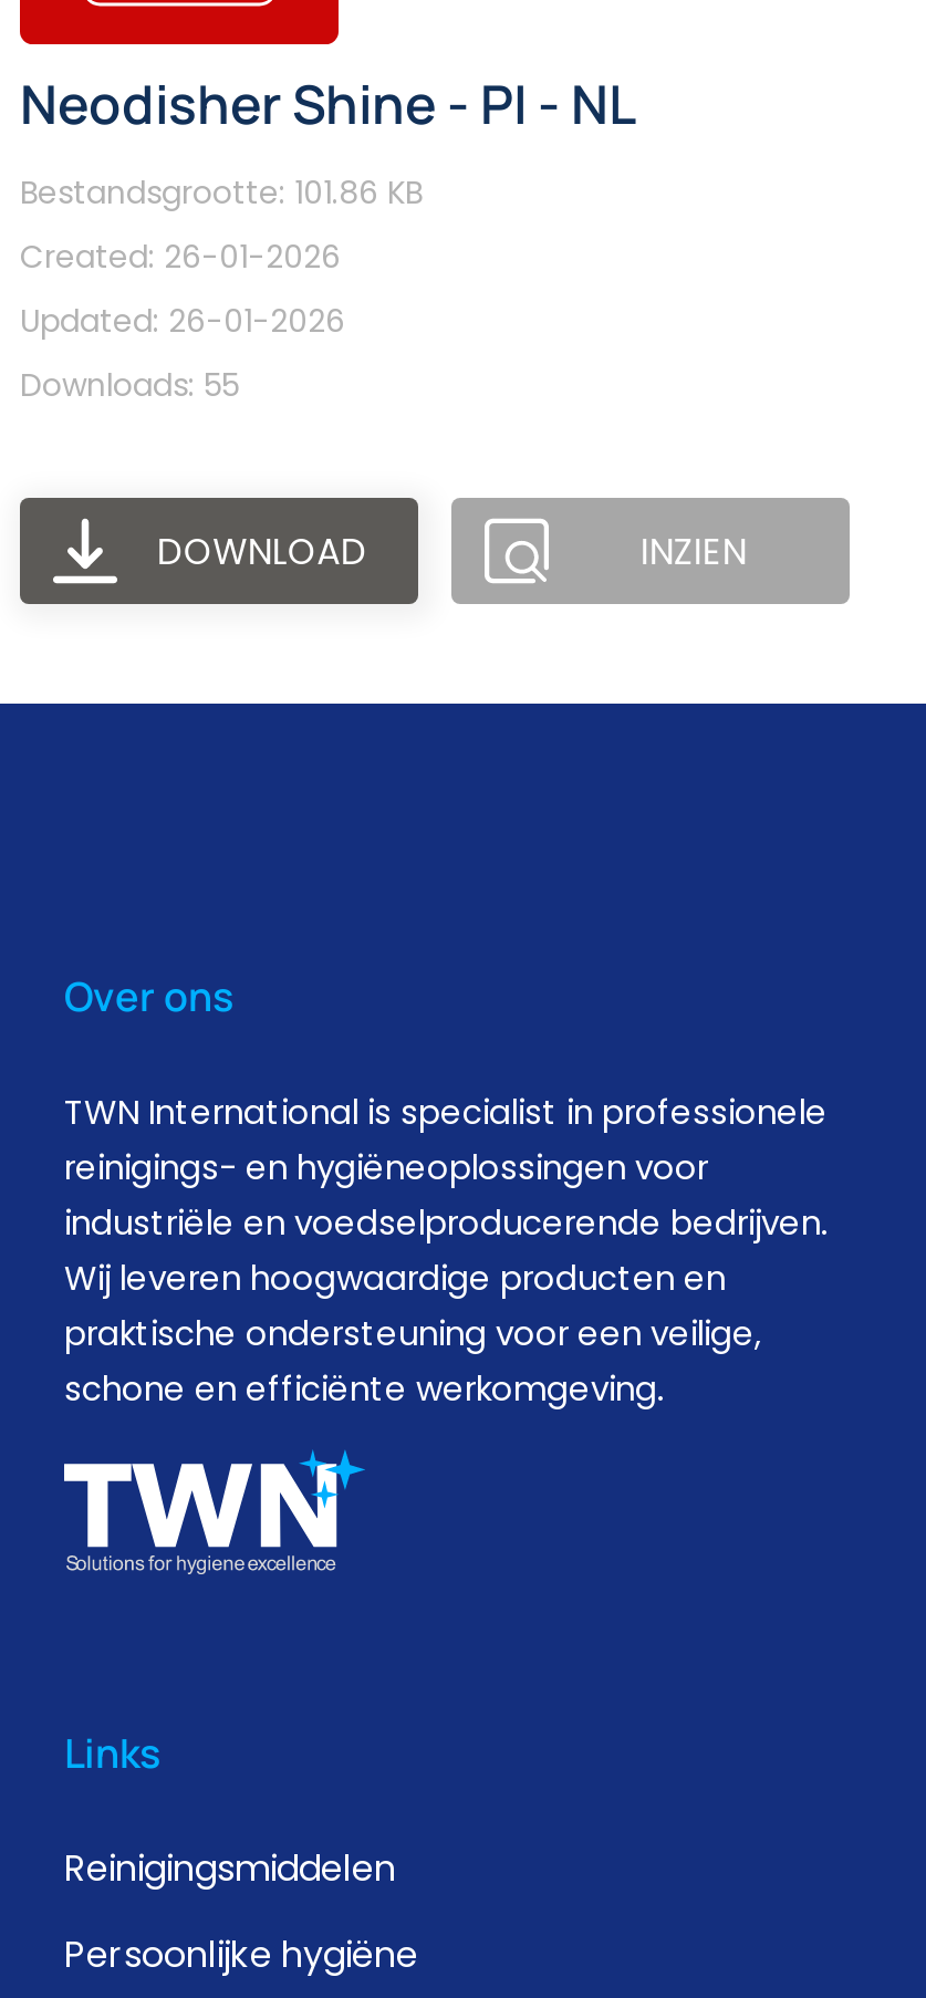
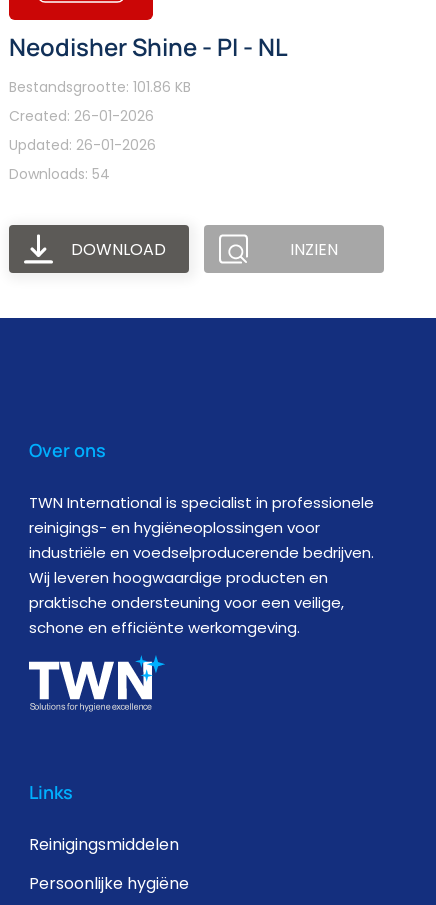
- Downloads: 55
+ Downloads: 54
